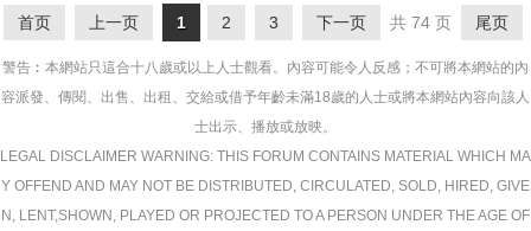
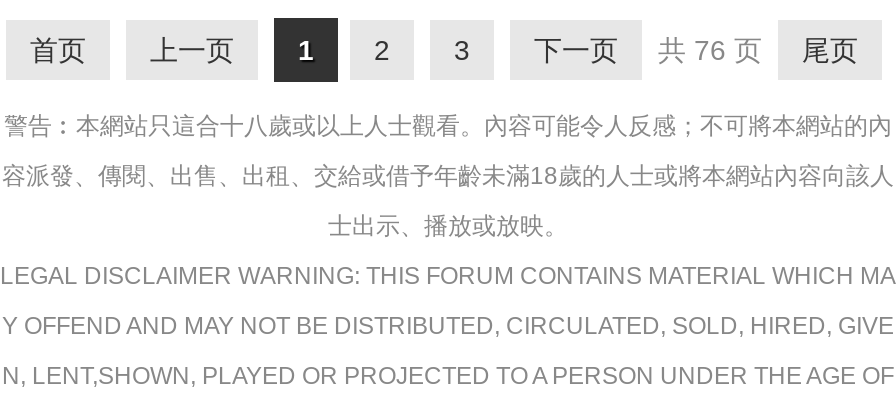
- 首页 上一页 1 2 3 下一页 共 74 页 尾页
+ 首页 上一页 1 2 3 下一页 共 76 页 尾页
